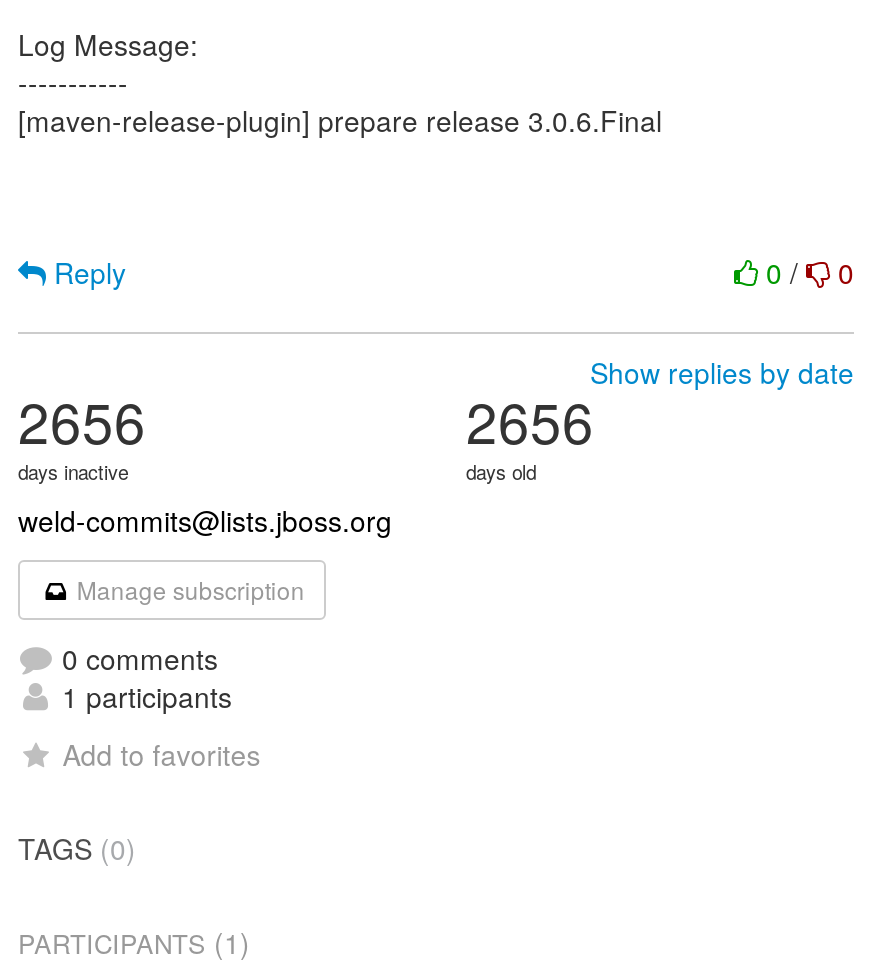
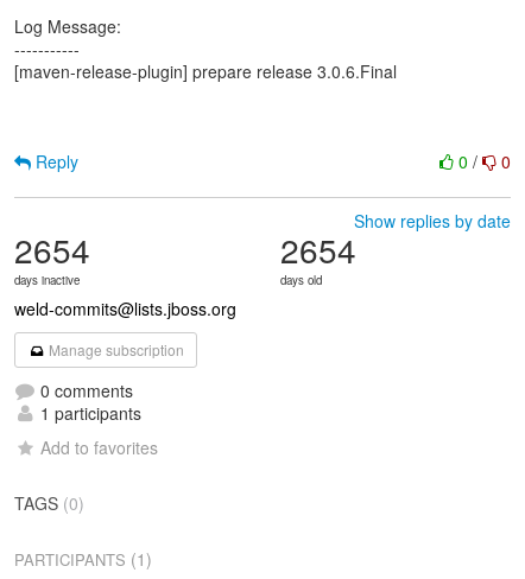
- 2656
+ 2654

- 2656
+ 2654
